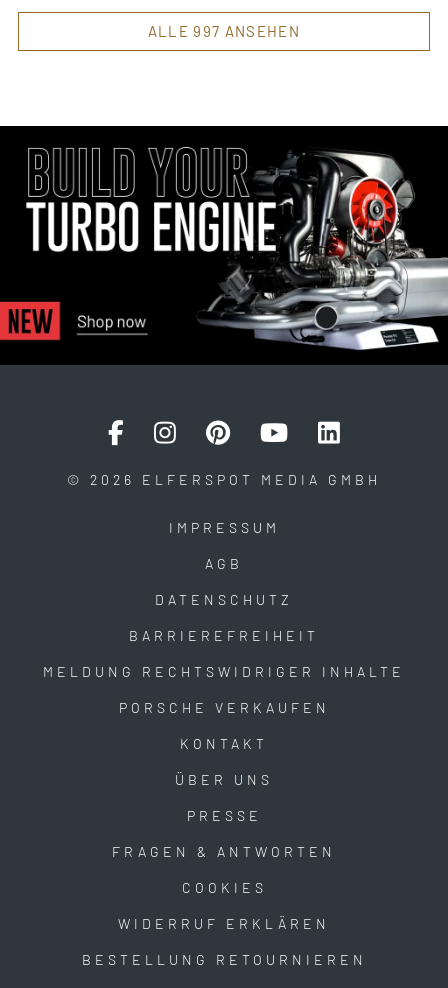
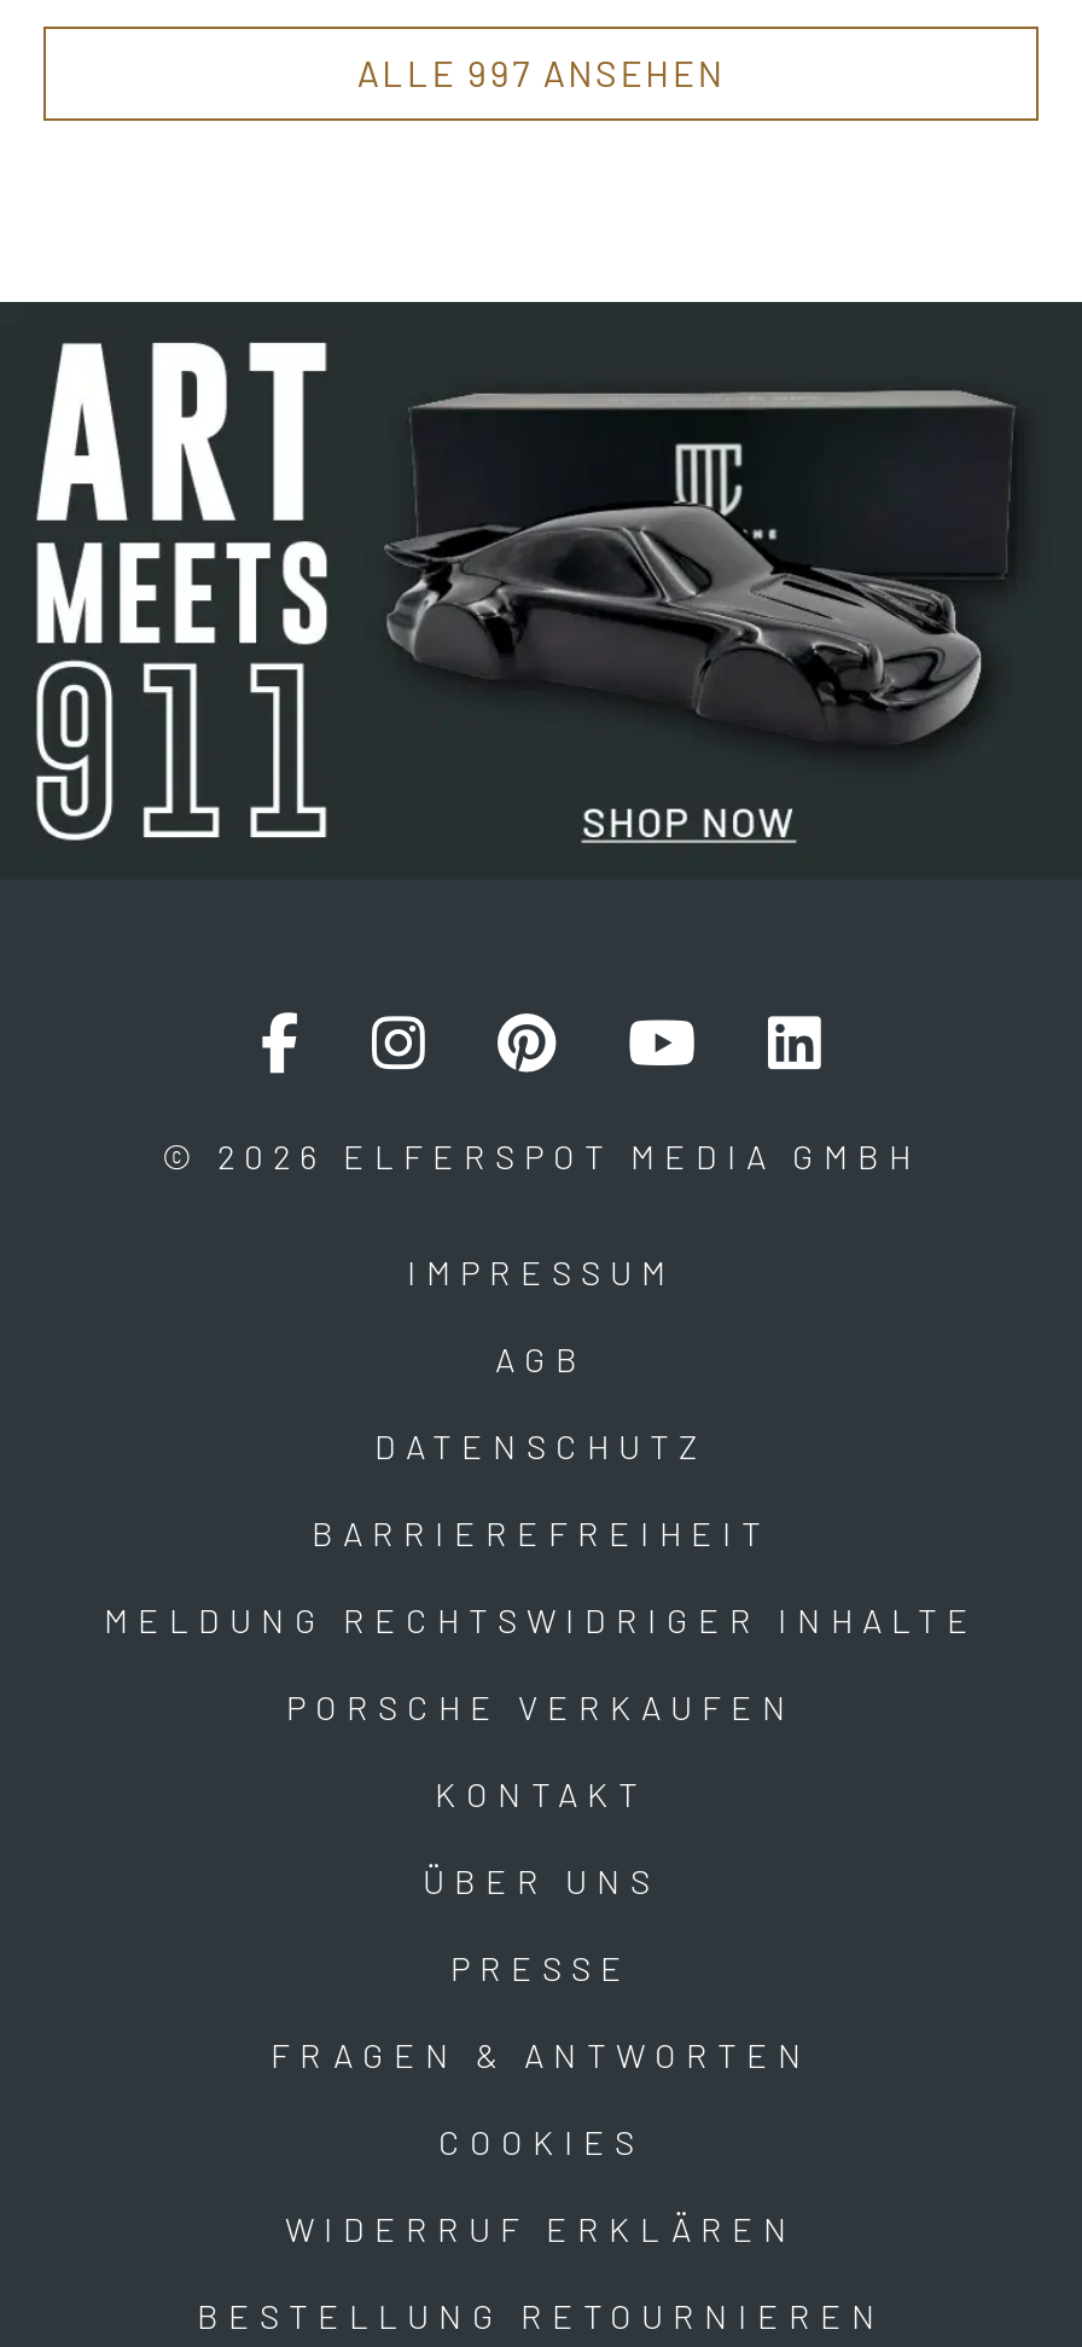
- [image]
+ [image]
